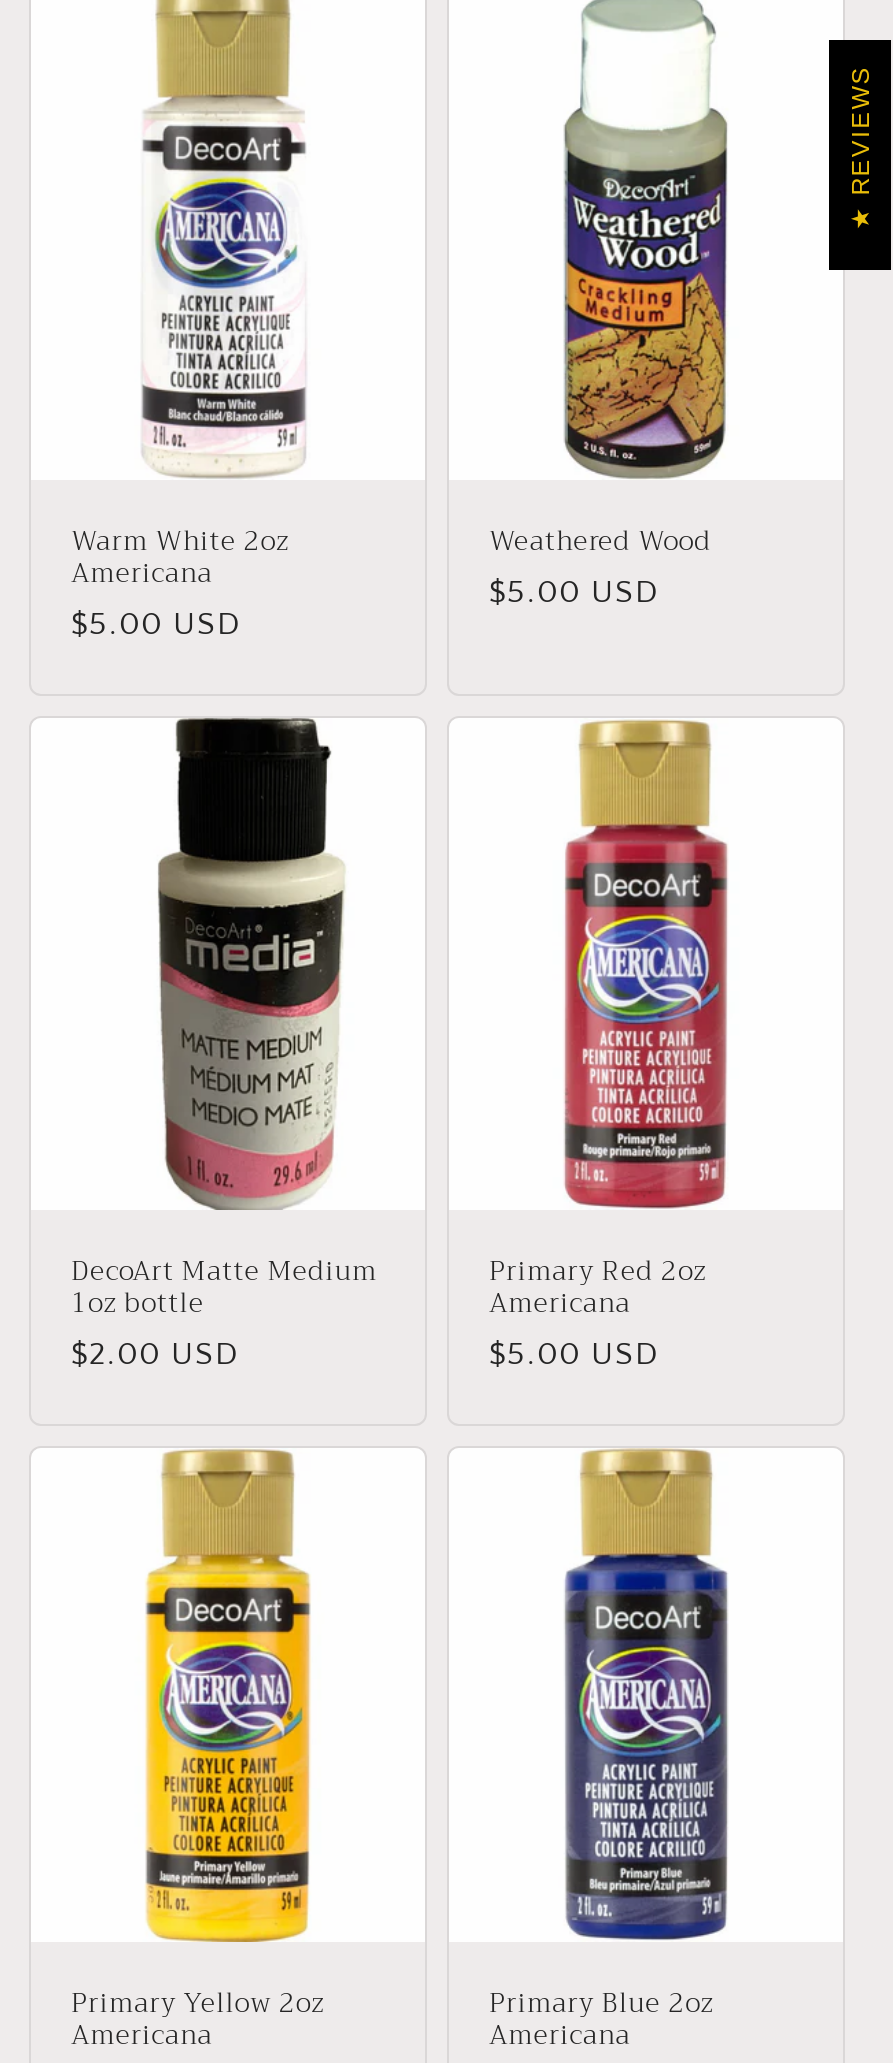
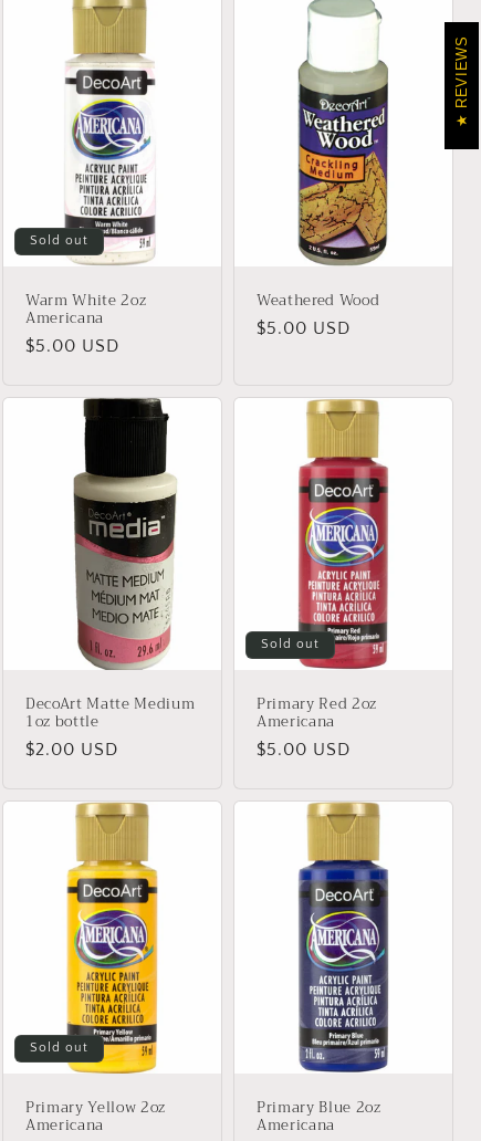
+ Sold out

+ Sold out

+ Sold out
